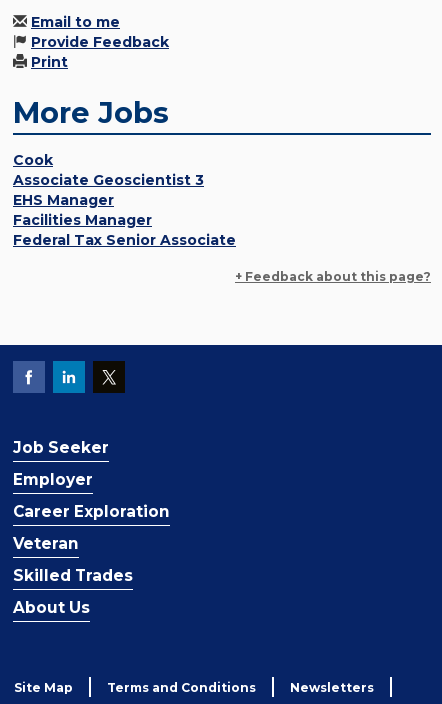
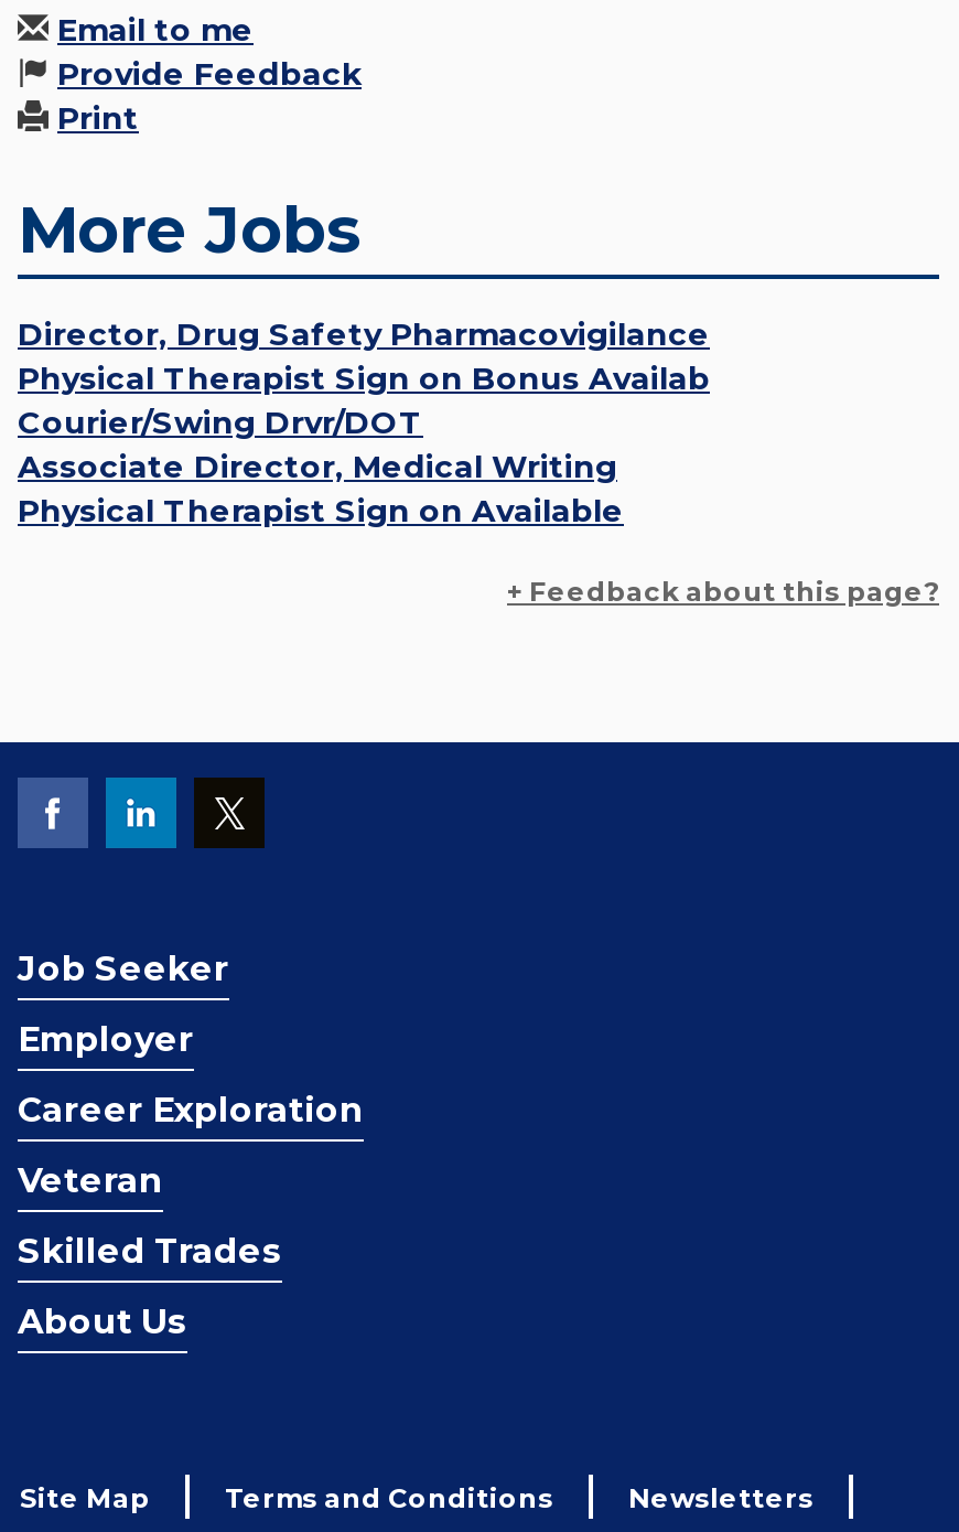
- Cook
- Associate Geoscientist 3
- EHS Manager
- Facilities Manager
- Federal Tax Senior Associate
+ Director, Drug Safety Pharmacovigilance
+ Physical Therapist Sign on Bonus Availab
+ Courier/Swing Drvr/DOT
+ Associate Director, Medical Writing
+ Physical Therapist Sign on Available
